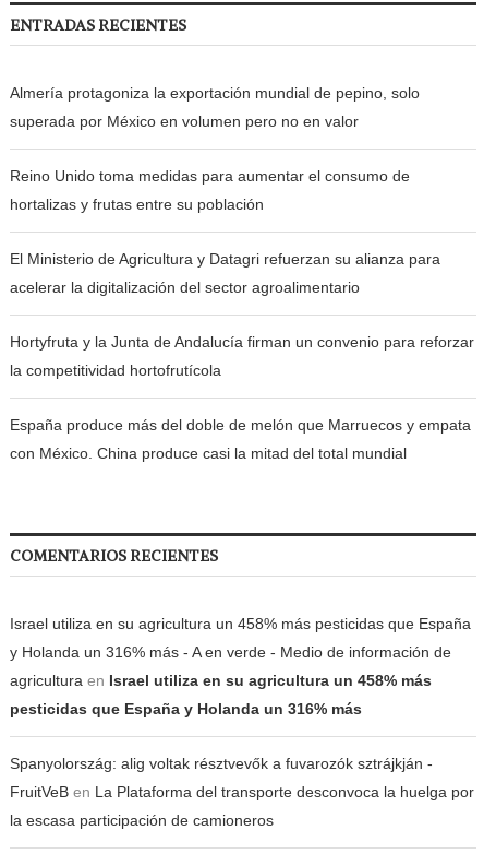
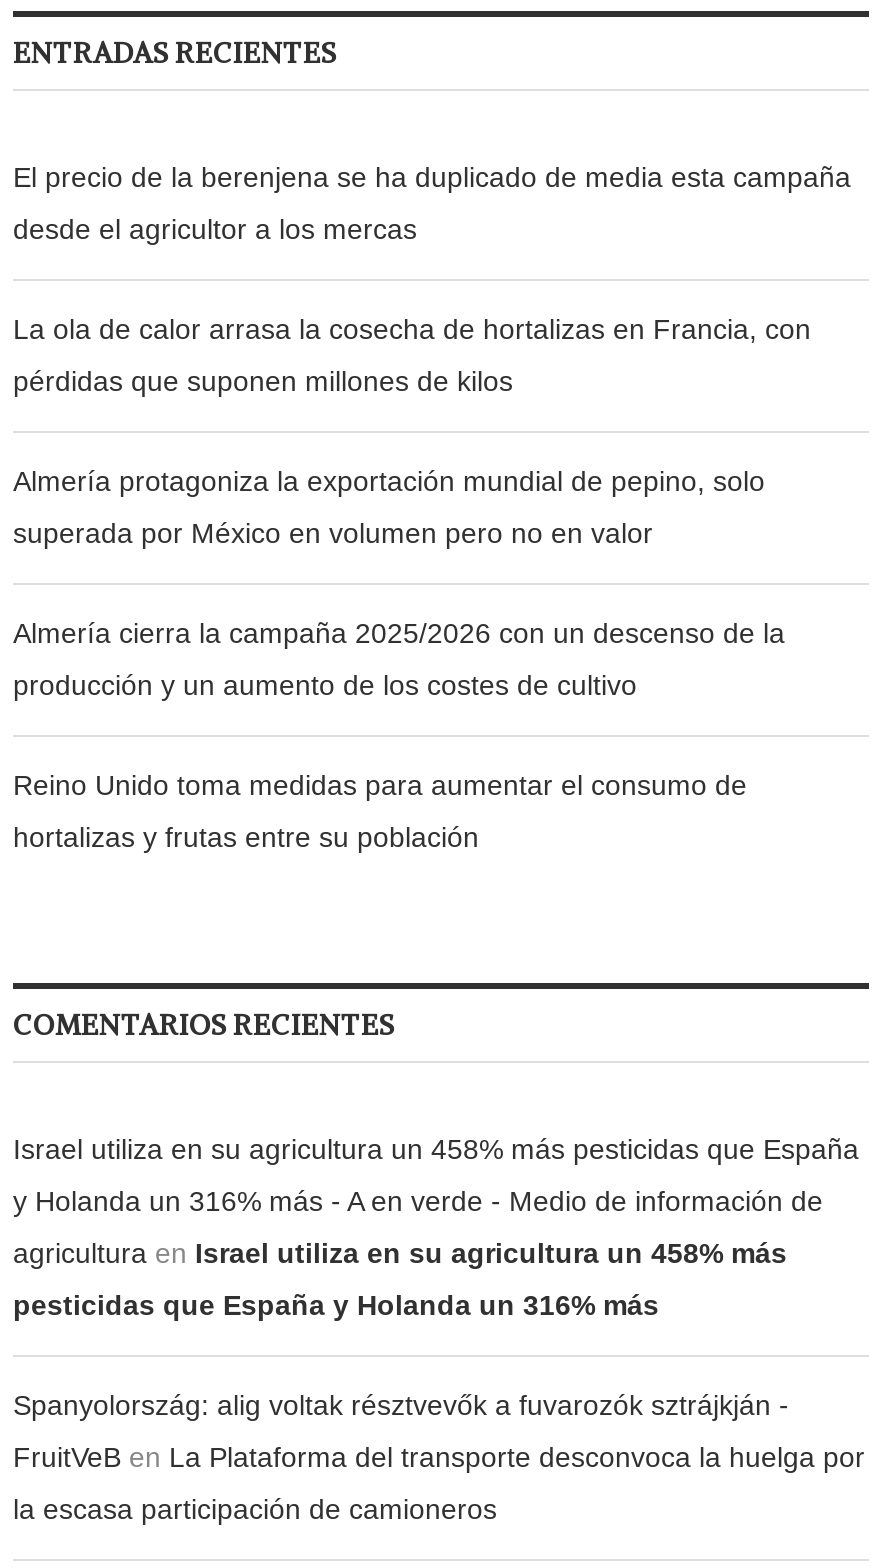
+ El precio de la berenjena se ha duplicado de media esta campaña
+ desde el agricultor a los mercas
+ La ola de calor arrasa la cosecha de hortalizas en Francia, con
+ pérdidas que suponen millones de kilos

moved down: Almería protagoniza la exportación mundial de pepino, solo | superada por México en volumen pero no en valor

+ Almería cierra la campaña 2025/2026 con un descenso de la
+ producción y un aumento de los costes de cultivo

moved down: Reino Unido toma medidas para aumentar el consumo de | hortalizas y frutas entre su población

- El Ministerio de Agricultura y Datagri refuerzan su alianza para
- acelerar la digitalización del sector agroalimentario
- Hortyfruta y la Junta de Andalucía firman un convenio para reforzar
- la competitividad hortofrutícola
- España produce más del doble de melón que Marruecos y empata
- con México. China produce casi la mitad del total mundial
